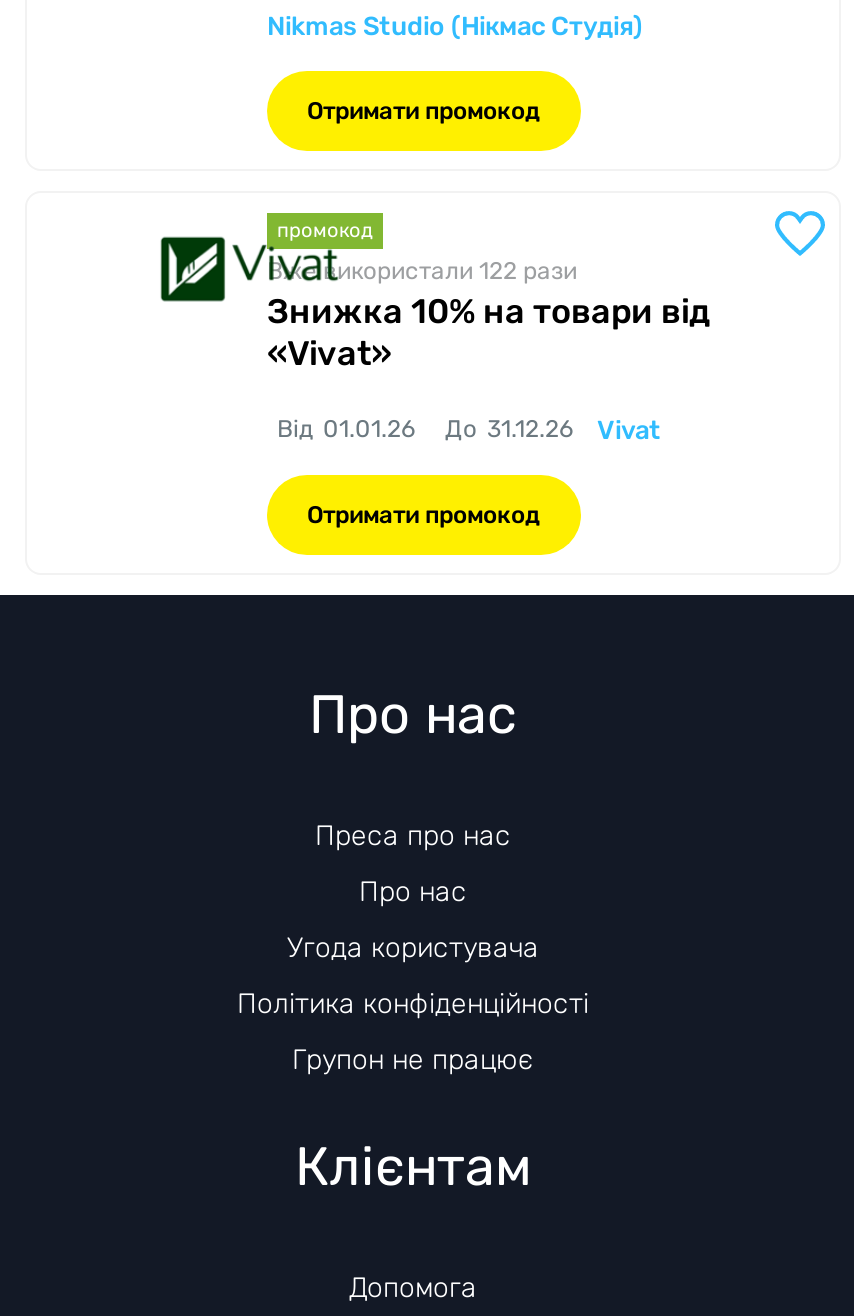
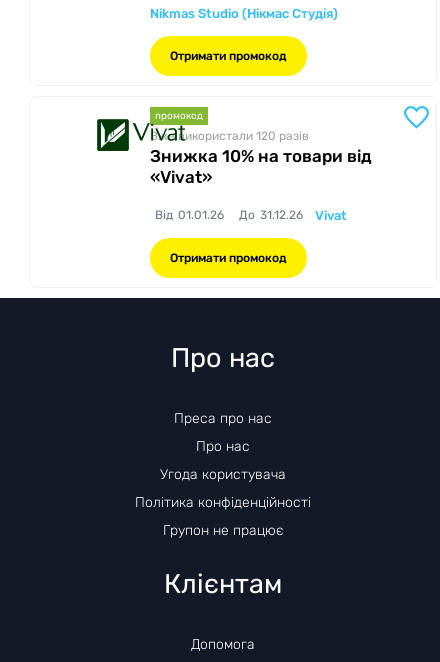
- Вже використали 122 рази
+ Вже використали 120 разів
